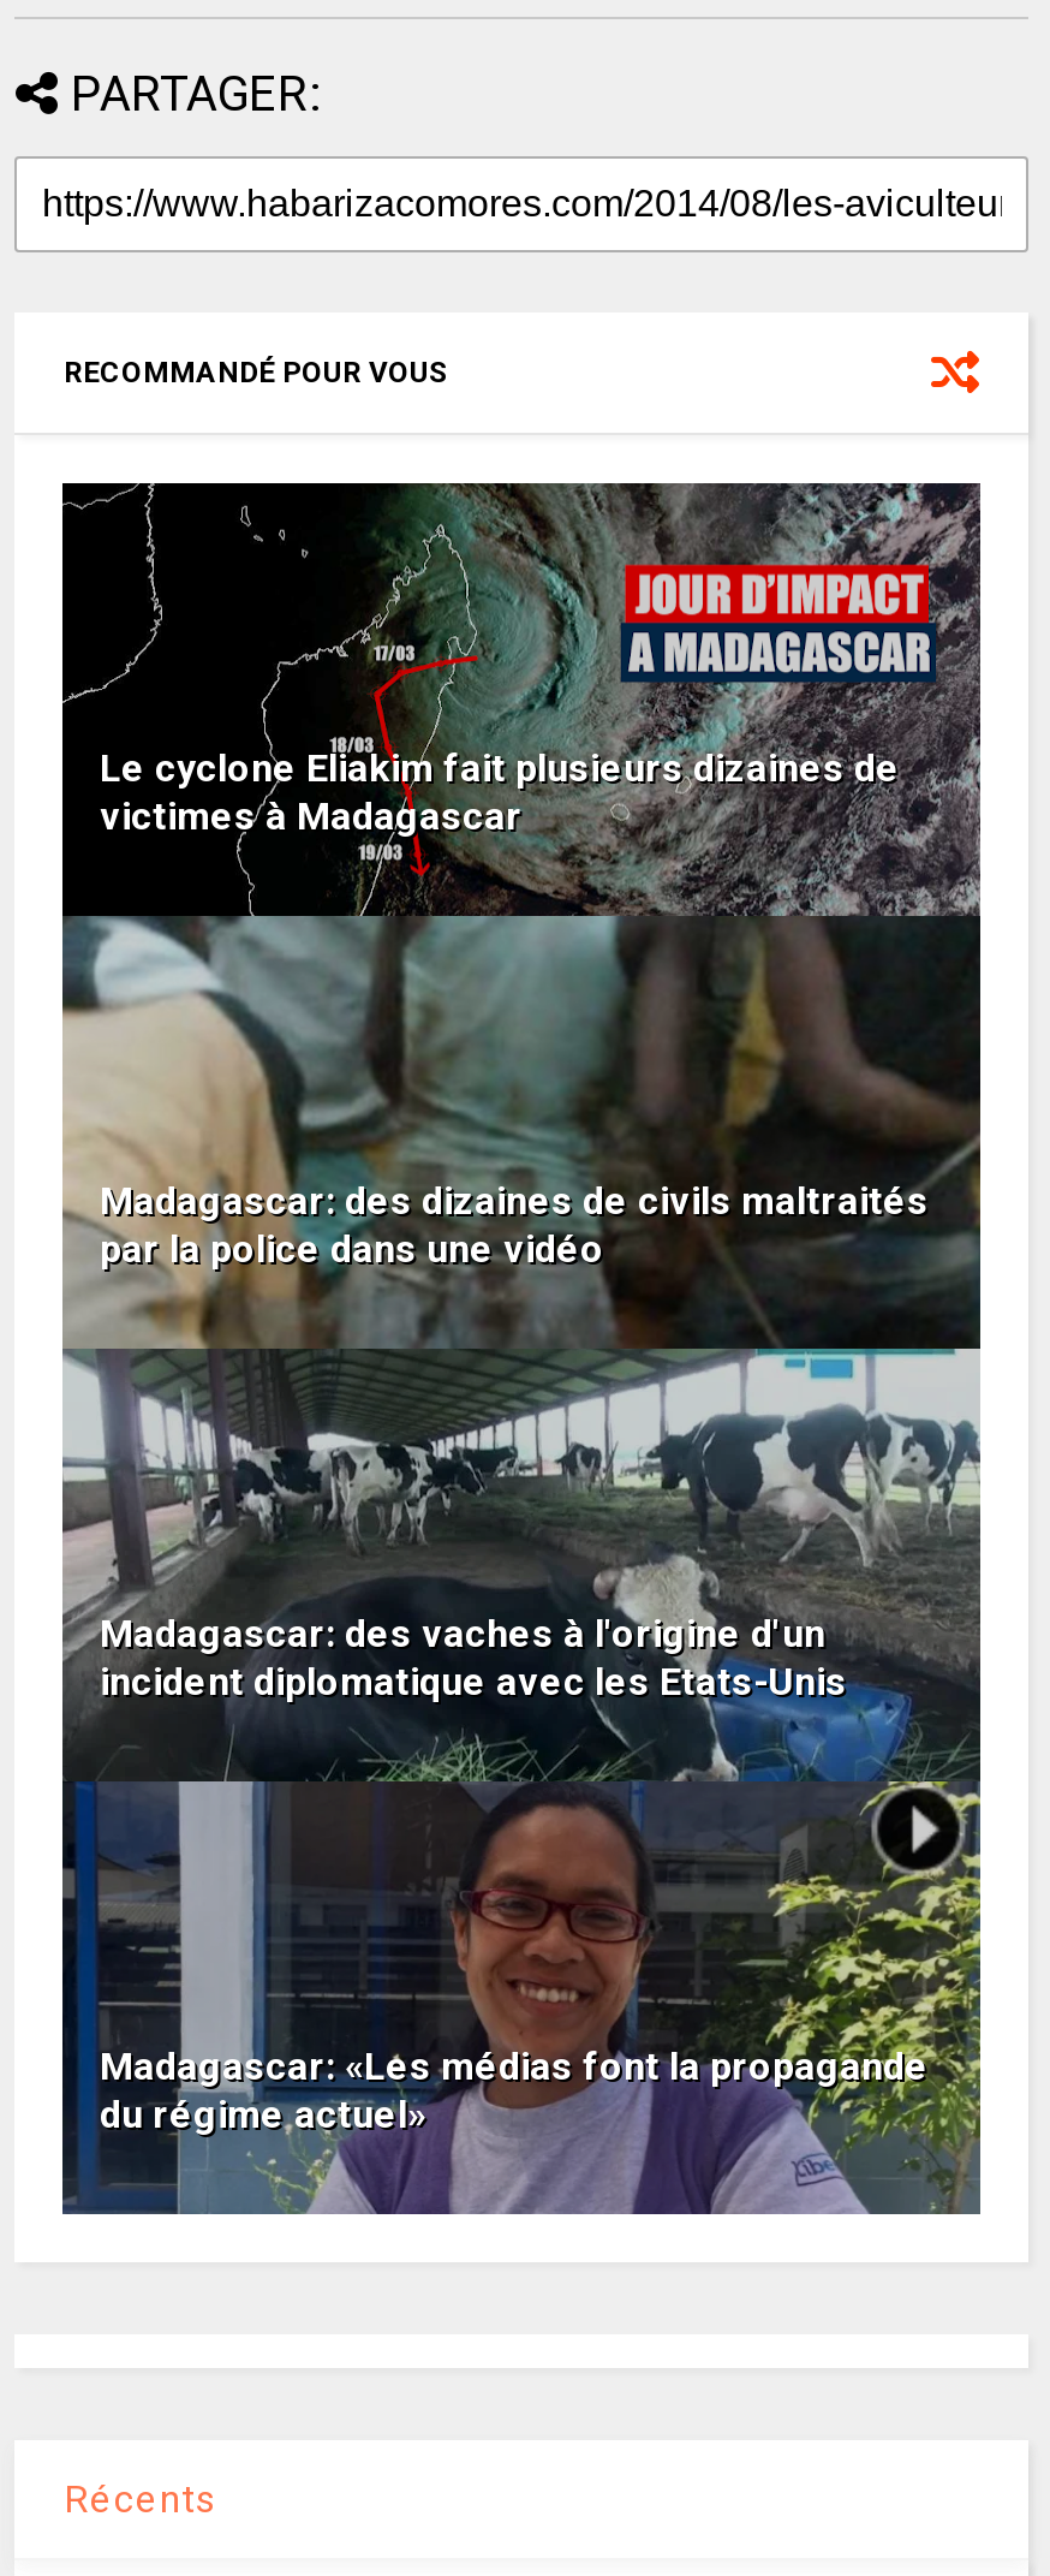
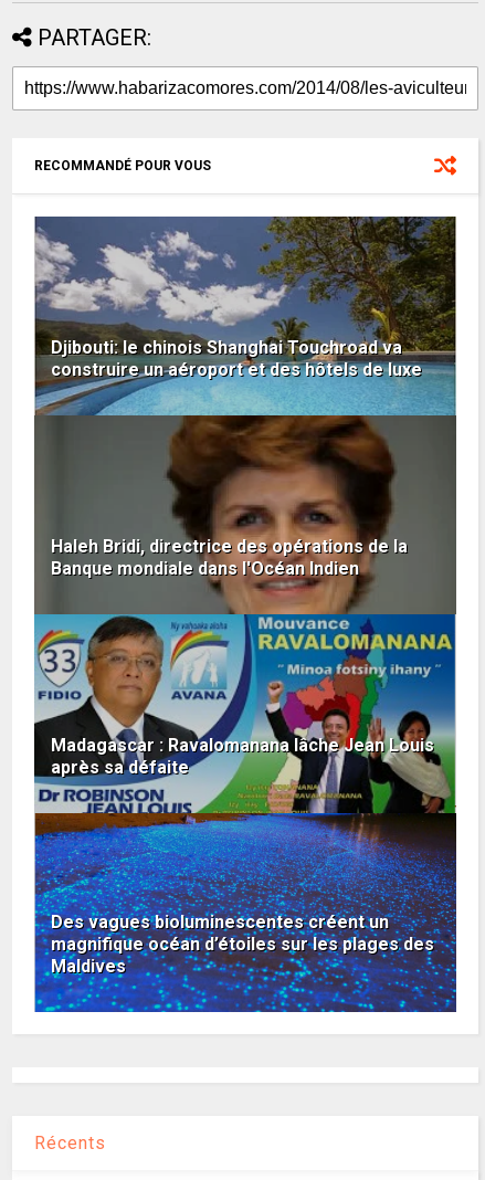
- [image]
- Le cyclone Eliakim fait plusieurs dizaines de
- victimes à Madagascar
+ [image]
+ Djibouti: le chinois Shanghai Touchroad va
+ construire un aéroport et des hôtels de luxe

- Madagascar: des dizaines de civils maltraités
- par la police dans une vidéo
+ Haleh Bridi, directrice des opérations de la
+ Banque mondiale dans l'Océan Indien

- Madagascar: des vaches à l'origine d'un
- incident diplomatique avec les Etats-Unis
+ Madagascar : Ravalomanana lâche Jean Louis
+ après sa défaite

- Madagascar: «Les médias font la propagande
- du régime actuel»
+ Des vagues bioluminescentes créent un
+ magnifique océan d’étoiles sur les plages des
+ Maldives
